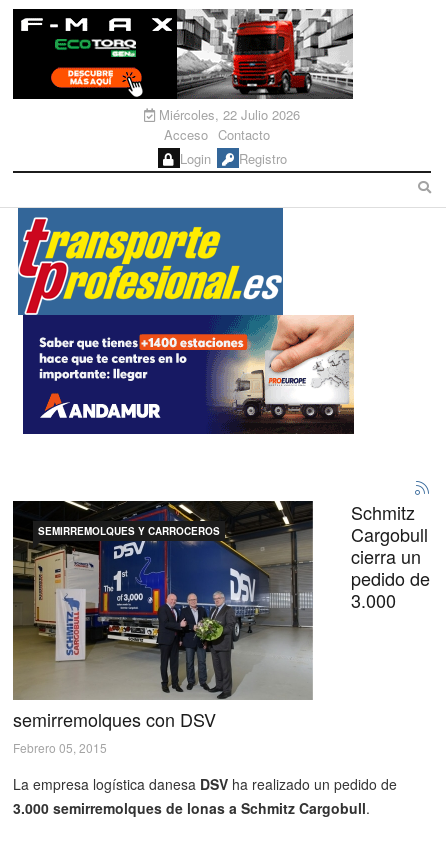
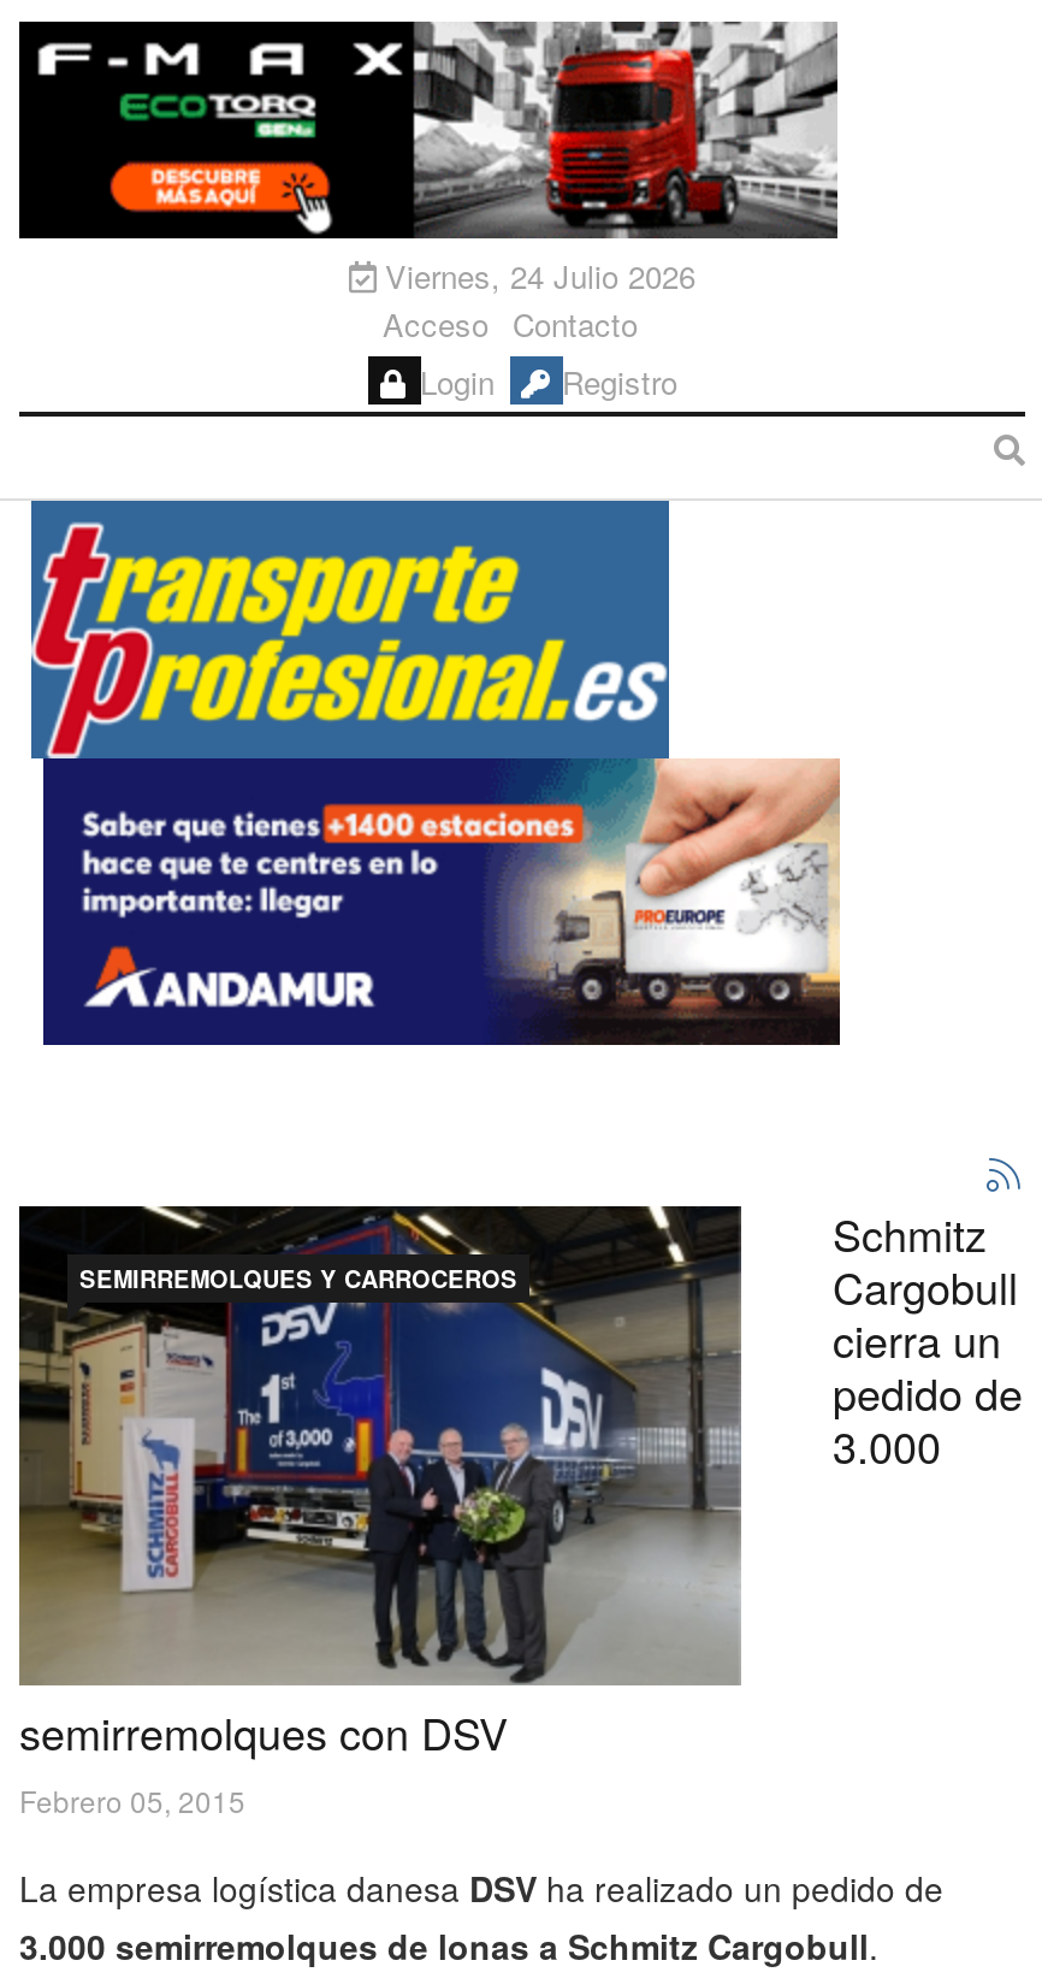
- Miércoles, 22 Julio 2026
+ Viernes, 24 Julio 2026
